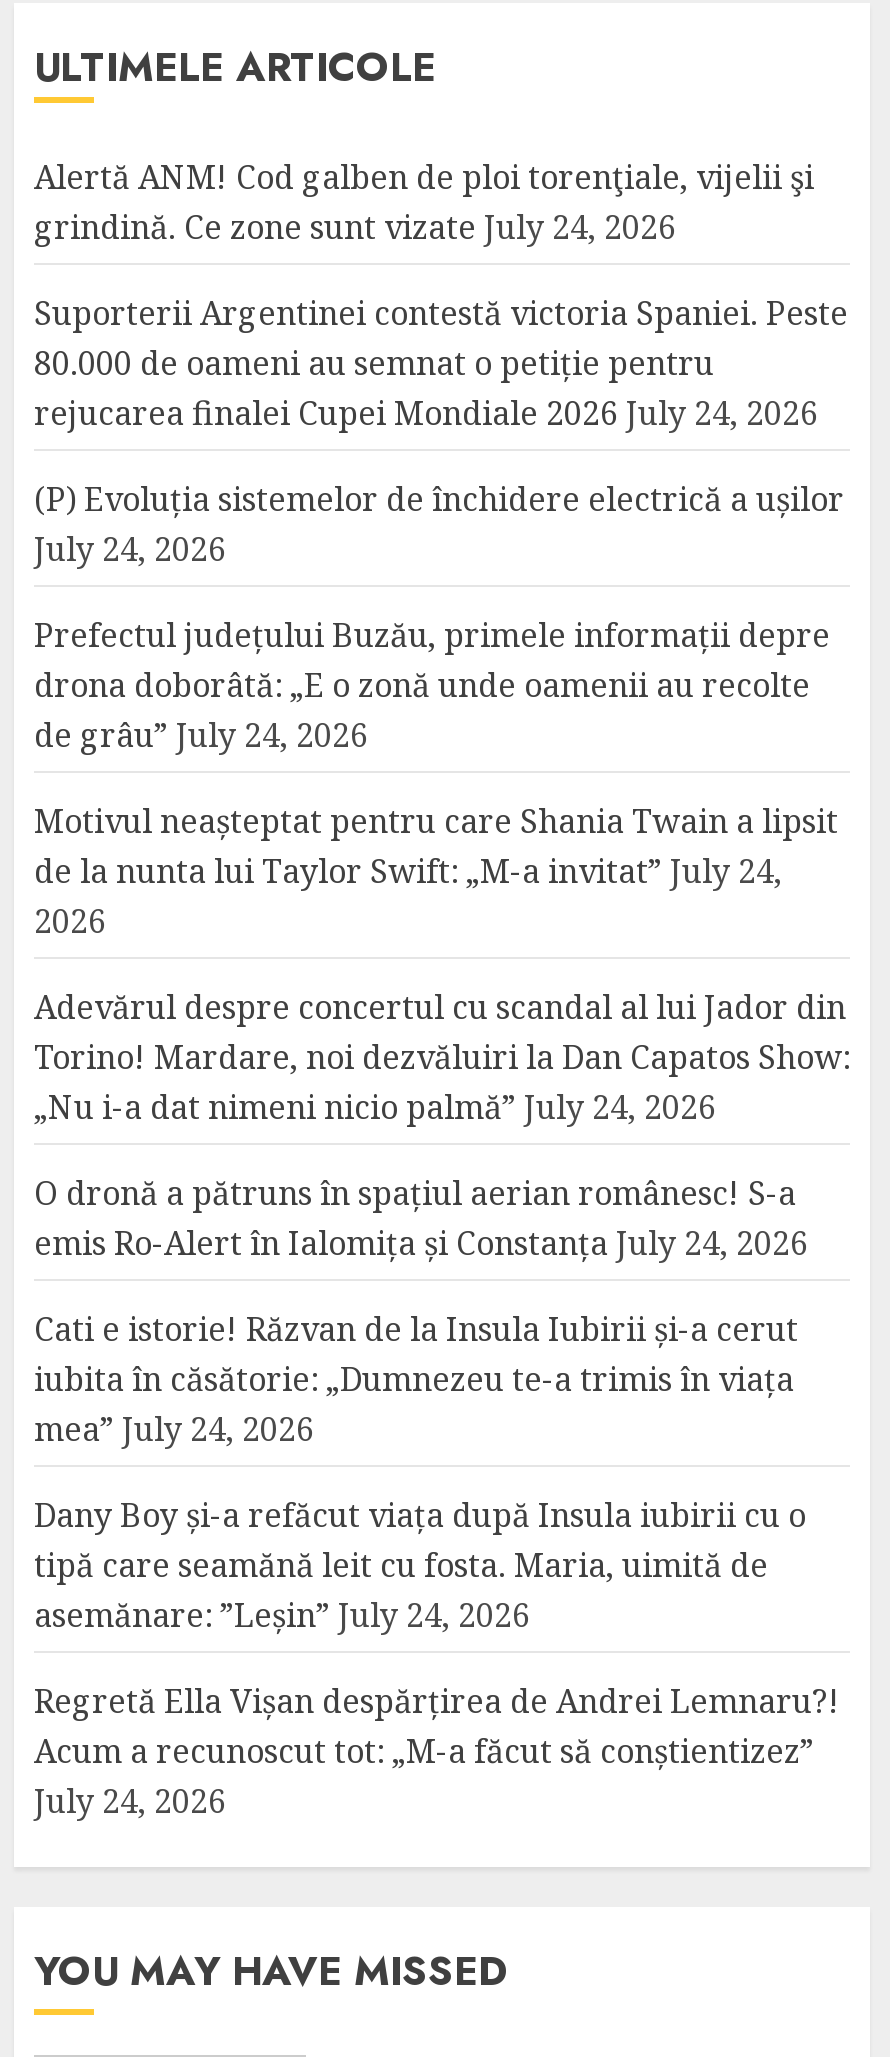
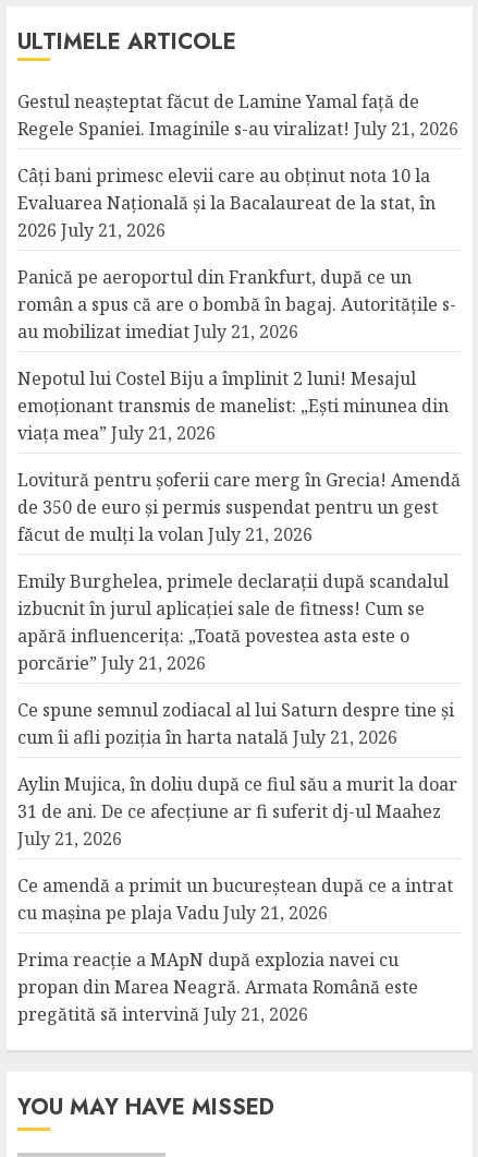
- Alertă ANM! Cod galben de ploi torenţiale, vijelii şi
- grindină. Ce zone sunt vizate July 24, 2026
+ Gestul neașteptat făcut de Lamine Yamal față de
+ Regele Spaniei. Imaginile s-au viralizat! July 21, 2026

- Suporterii Argentinei contestă victoria Spaniei. Peste
- 80.000 de oameni au semnat o petiție pentru
- rejucarea finalei Cupei Mondiale 2026 July 24, 2026
+ Câți bani primesc elevii care au obținut nota 10 la
+ Evaluarea Națională și la Bacalaureat de la stat, în
+ 2026 July 21, 2026

- (P) Evoluția sistemelor de închidere electrică a ușilor
- July 24, 2026
+ Panică pe aeroportul din Frankfurt, după ce un
+ român a spus că are o bombă în bagaj. Autoritățile s-
+ au mobilizat imediat July 21, 2026

- Prefectul județului Buzău, primele informații depre
- drona doborâtă: „E o zonă unde oamenii au recolte
- de grâu” July 24, 2026
+ Nepotul lui Costel Biju a împlinit 2 luni! Mesajul
+ emoționant transmis de manelist: „Ești minunea din
+ viața mea” July 21, 2026

- Motivul neașteptat pentru care Shania Twain a lipsit
- de la nunta lui Taylor Swift: „M-a invitat” July 24,
- 2026
+ Lovitură pentru șoferii care merg în Grecia! Amendă
+ de 350 de euro și permis suspendat pentru un gest
+ făcut de mulți la volan July 21, 2026

- Adevărul despre concertul cu scandal al lui Jador din
- Torino! Mardare, noi dezvăluiri la Dan Capatos Show:
- „Nu i-a dat nimeni nicio palmă” July 24, 2026
+ Emily Burghelea, primele declarații după scandalul
+ izbucnit în jurul aplicației sale de fitness! Cum se
+ apără influencerița: „Toată povestea asta este o
+ porcărie” July 21, 2026

- O dronă a pătruns în spațiul aerian românesc! S-a
- emis Ro-Alert în Ialomița și Constanța July 24, 2026
+ Ce spune semnul zodiacal al lui Saturn despre tine și
+ cum îi afli poziția în harta natală July 21, 2026

- Cati e istorie! Răzvan de la Insula Iubirii și-a cerut
- iubita în căsătorie: „Dumnezeu te-a trimis în viața
- mea” July 24, 2026
+ Aylin Mujica, în doliu după ce fiul său a murit la doar
+ 31 de ani. De ce afecțiune ar fi suferit dj-ul Maahez
+ July 21, 2026

- Dany Boy și-a refăcut viața după Insula iubirii cu o
- tipă care seamănă leit cu fosta. Maria, uimită de
- asemănare: ”Leșin” July 24, 2026
+ Ce amendă a primit un bucureștean după ce a intrat
+ cu mașina pe plaja Vadu July 21, 2026

- Regretă Ella Vișan despărțirea de Andrei Lemnaru?!
- Acum a recunoscut tot: „M-a făcut să conștientizez”
- July 24, 2026
+ Prima reacție a MApN după explozia navei cu
+ propan din Marea Neagră. Armata Română este
+ pregătită să intervină July 21, 2026
